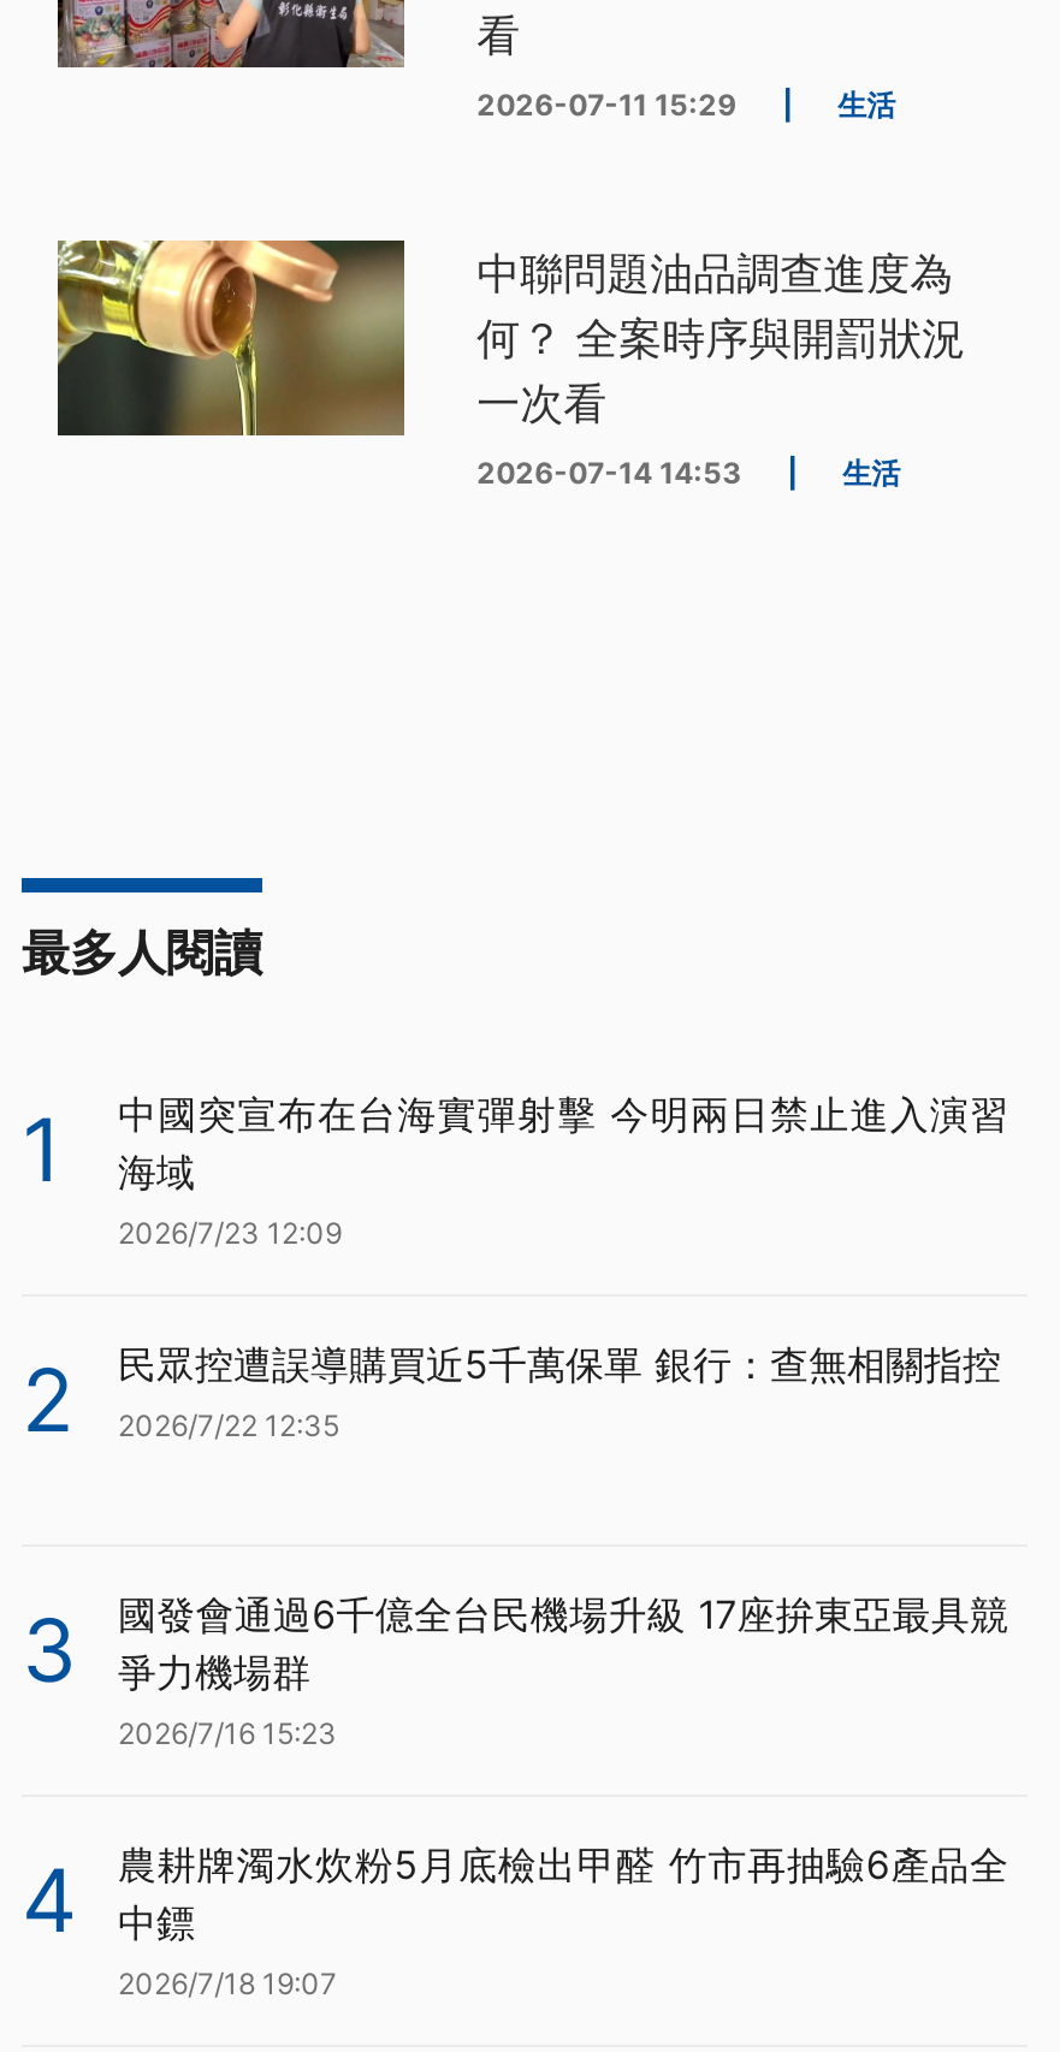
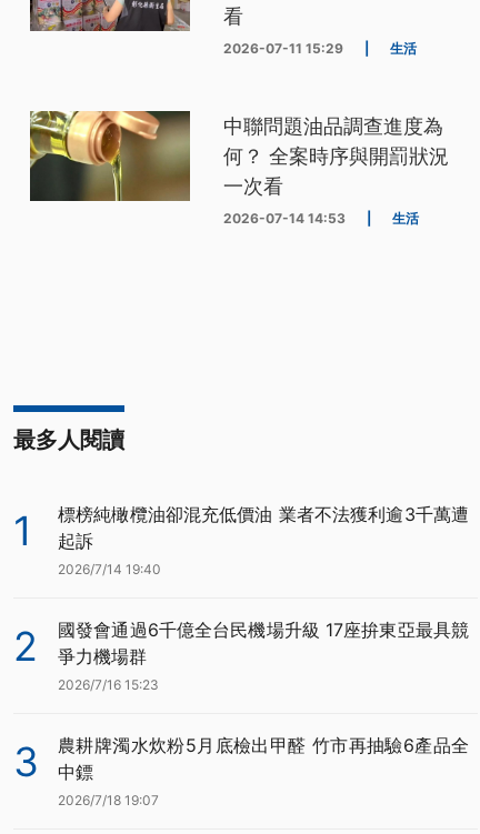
- 中國突宣布在台海實彈射擊 今明兩日禁止進入演習
- 海域
- 2026/7/23 12:09
+ 標榜純橄欖油卻混充低價油 業者不法獲利逾3千萬遭
+ 起訴
+ 2026/7/14 19:40

- 民眾控遭誤導購買近5千萬保單 銀行：查無相關指控
- 2026/7/22 12:35
- 3

- 4 農耕牌濁水炊粉5月底檢出甲醛 竹市再抽驗6產品全 中鏢
+ 3 農耕牌濁水炊粉5月底檢出甲醛 竹市再抽驗6產品全 中鏢
